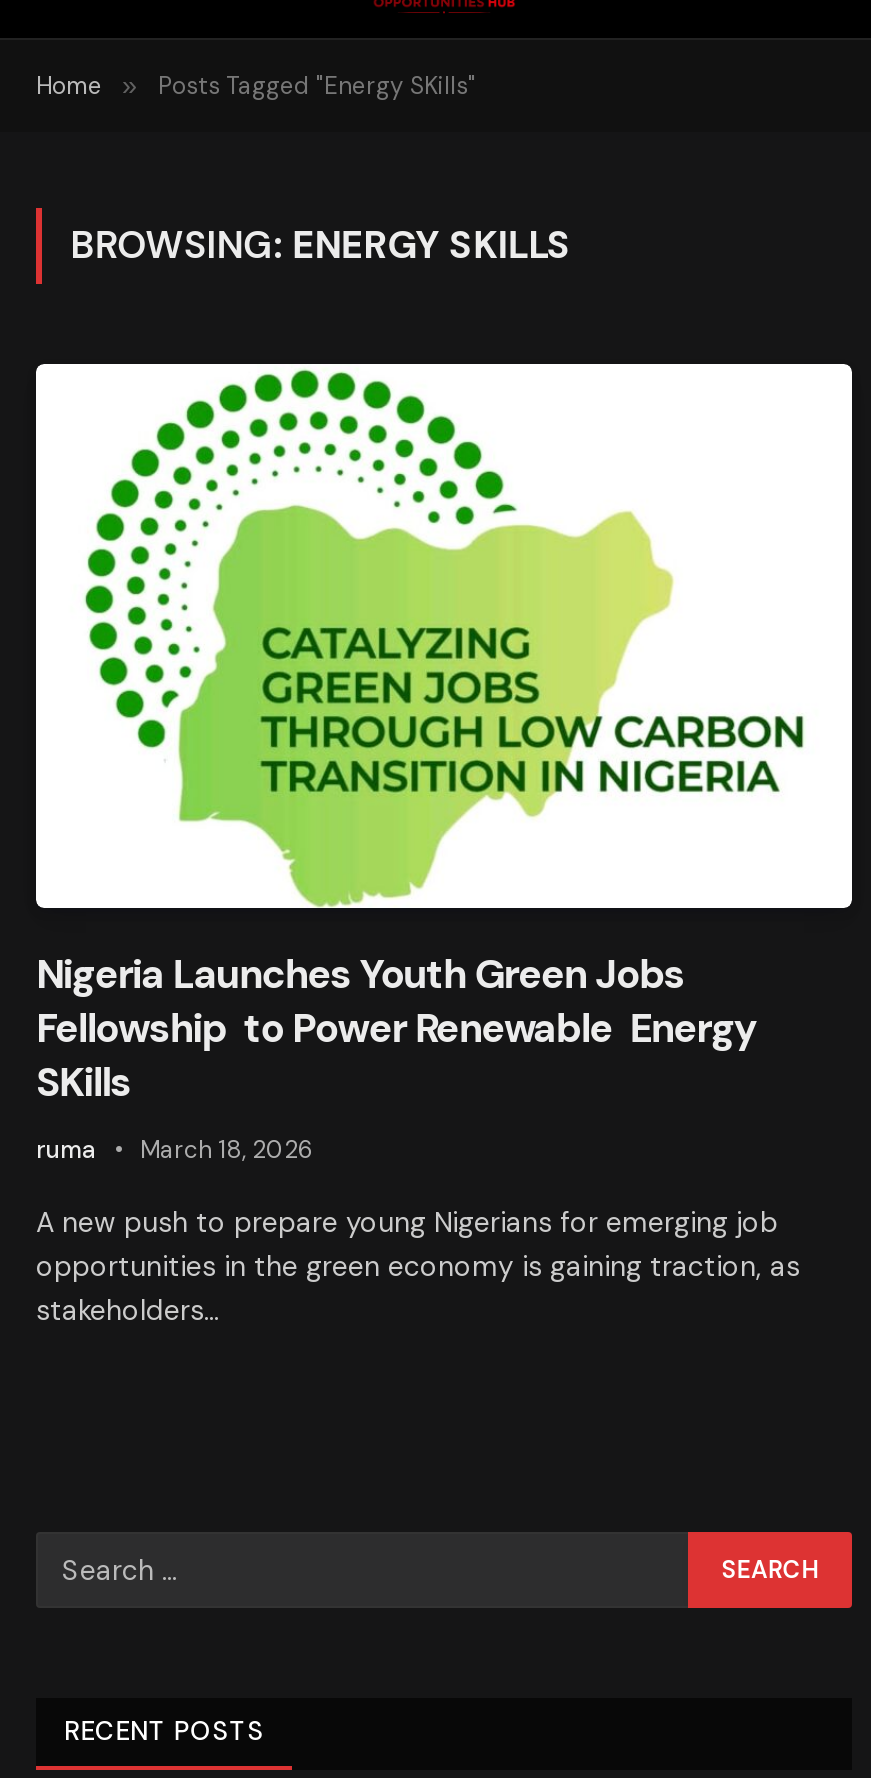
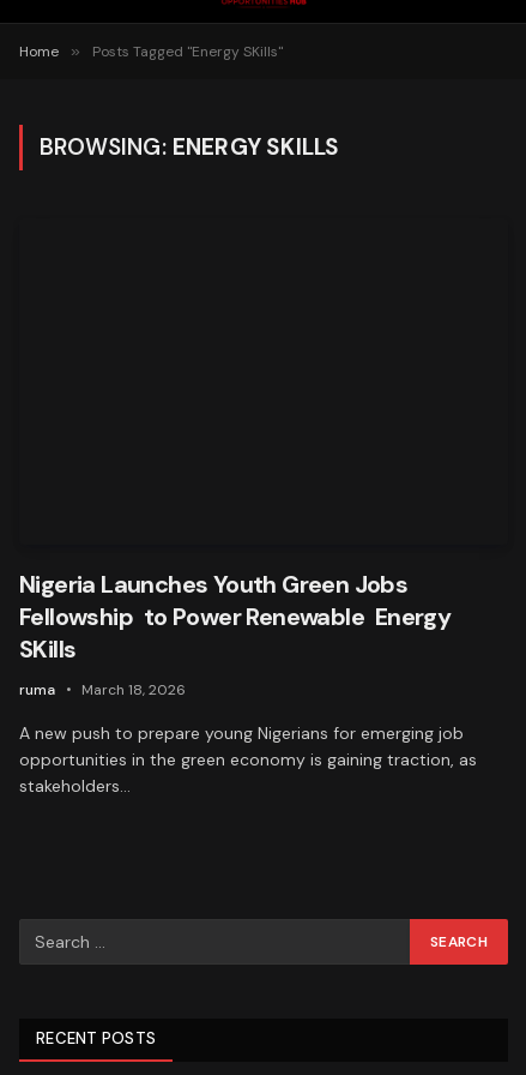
- [image]
